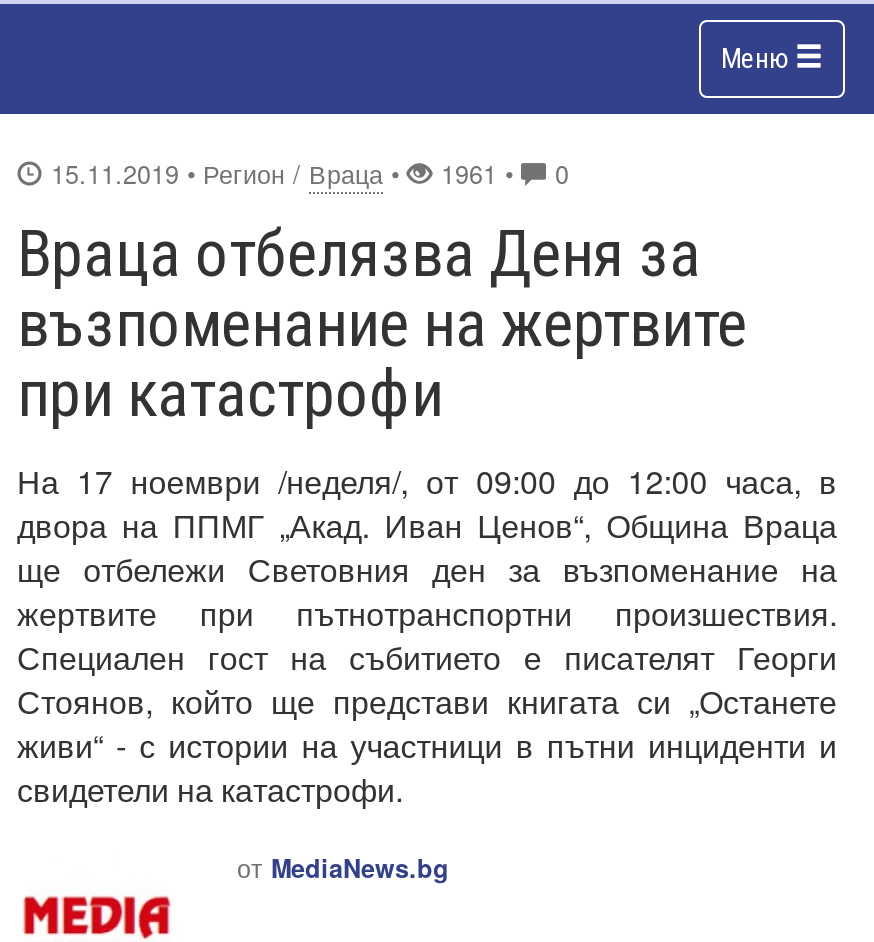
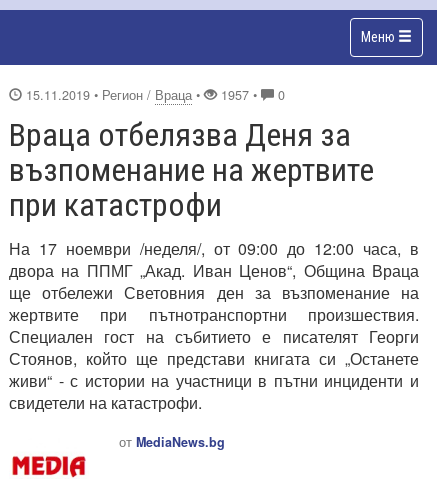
- 15.11.2019 • Регион / Враца • 1961 • 0
+ 15.11.2019 • Регион / Враца • 1957 • 0
